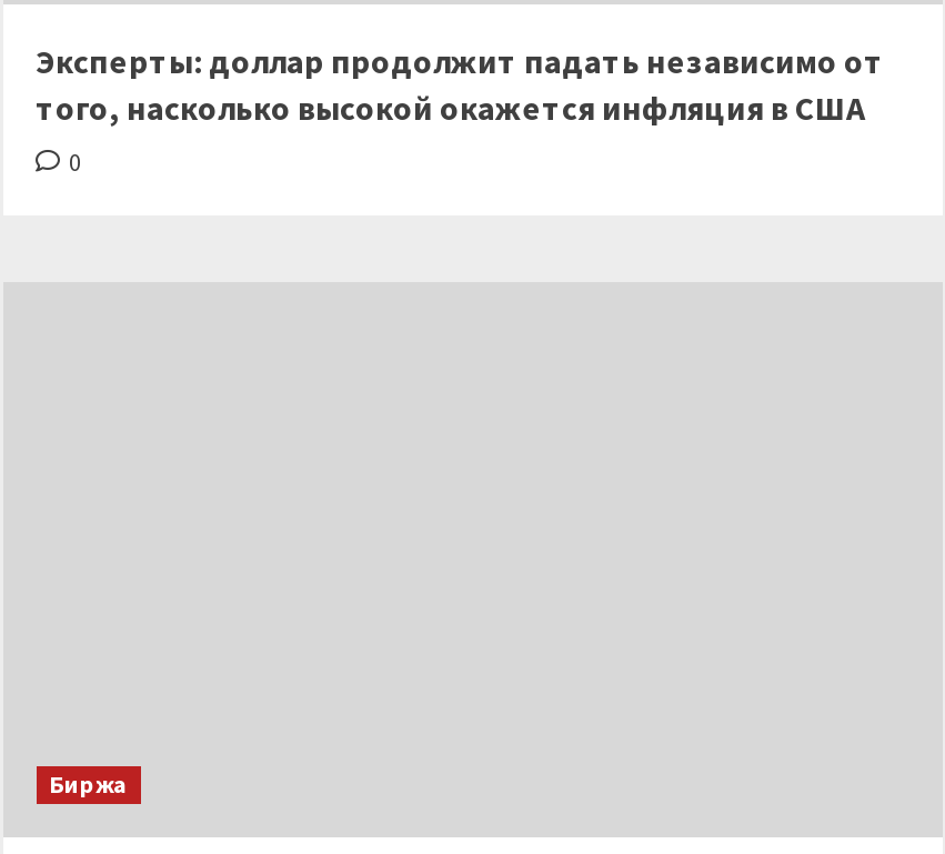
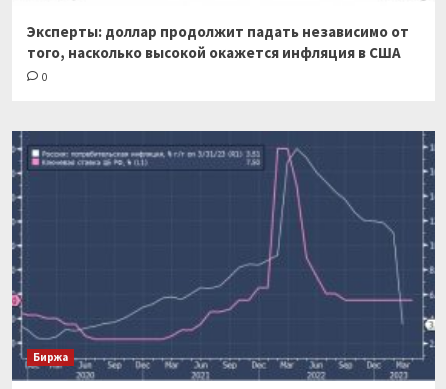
+ [image]
